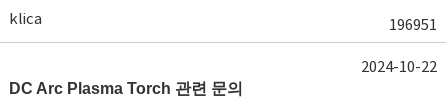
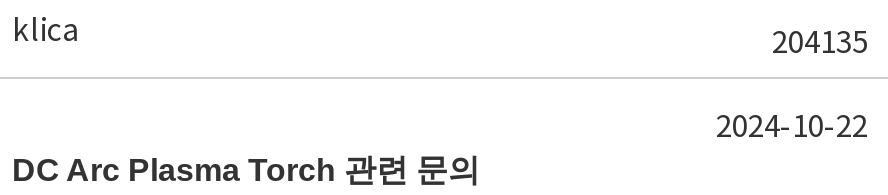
- 196951
+ 204135
